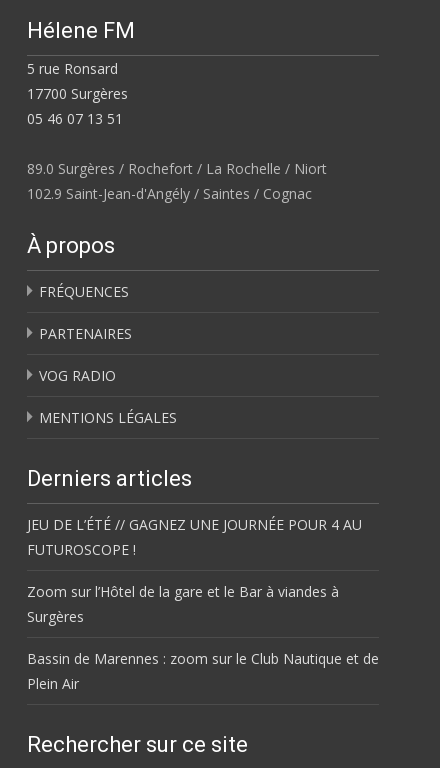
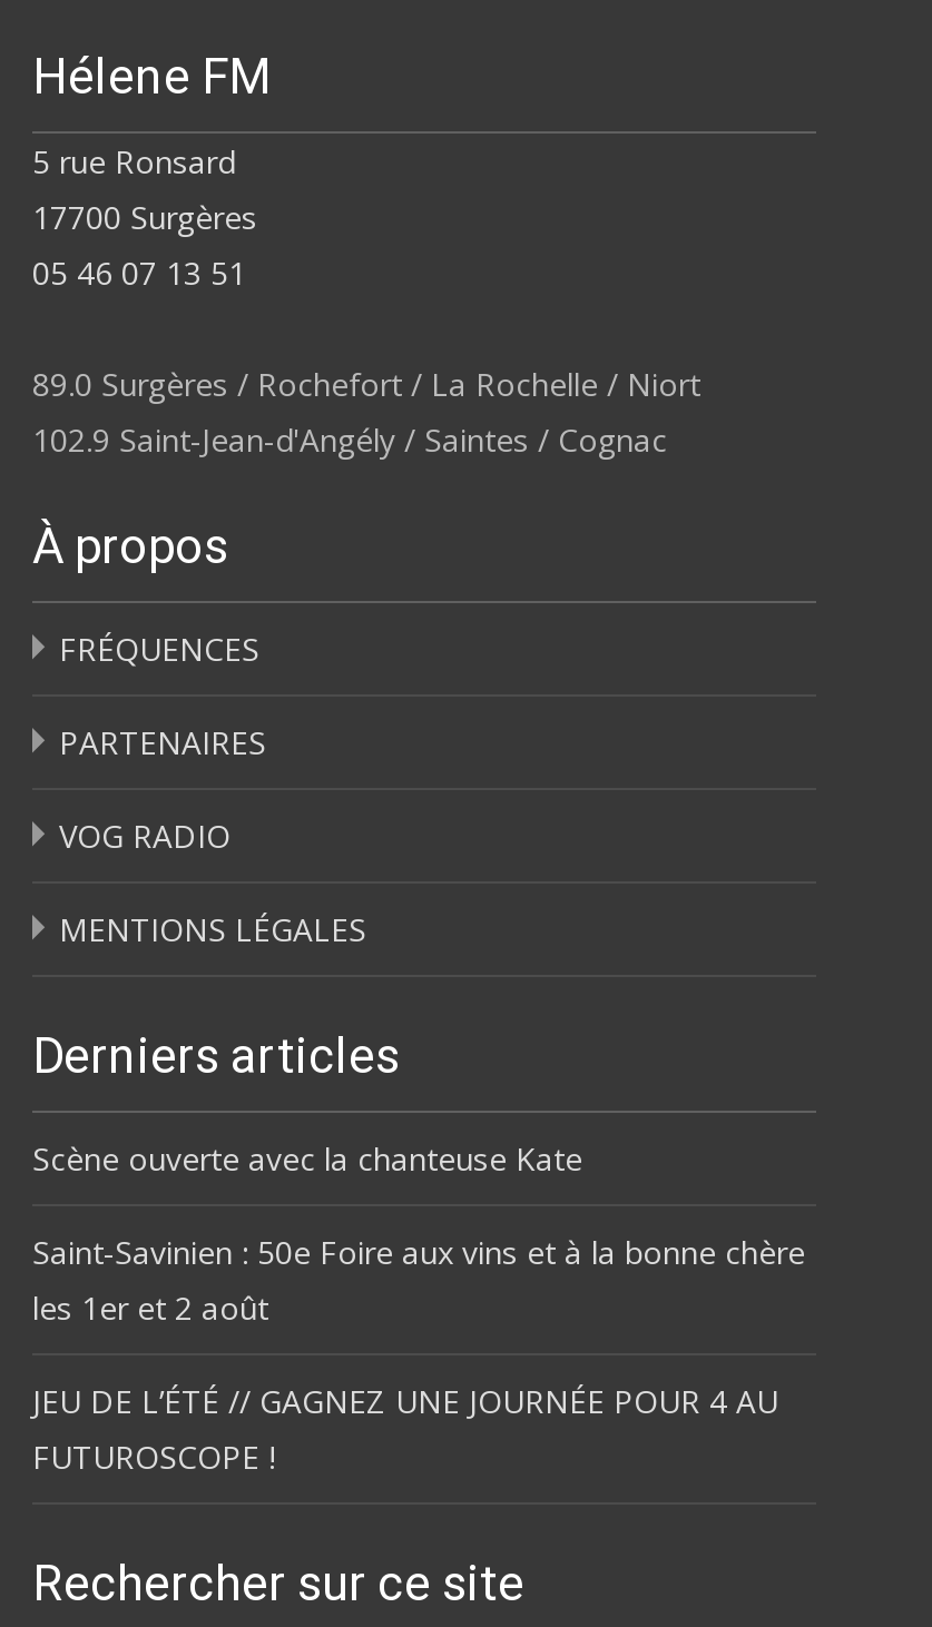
+ Scène ouverte avec la chanteuse Kate
+ Saint-Savinien : 50e Foire aux vins et à la bonne chère
+ les 1er et 2 août

moved down: JEU DE L’ÉTÉ // GAGNEZ UNE JOURNÉE POUR 4 AU | FUTUROSCOPE !

- Zoom sur l’Hôtel de la gare et le Bar à viandes à
- Surgères
- Bassin de Marennes : zoom sur le Club Nautique et de
- Plein Air
